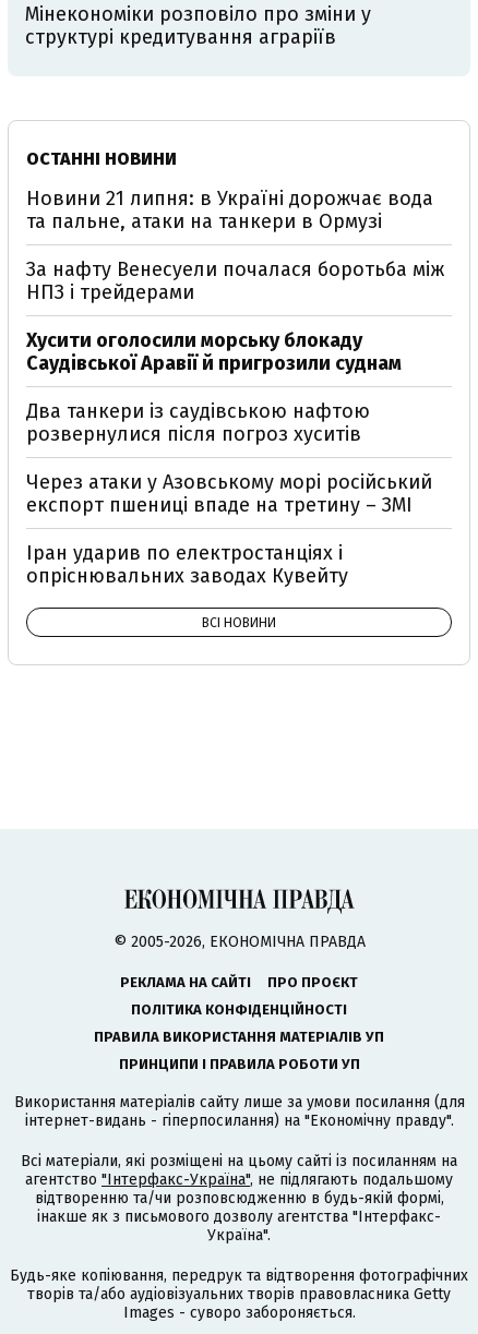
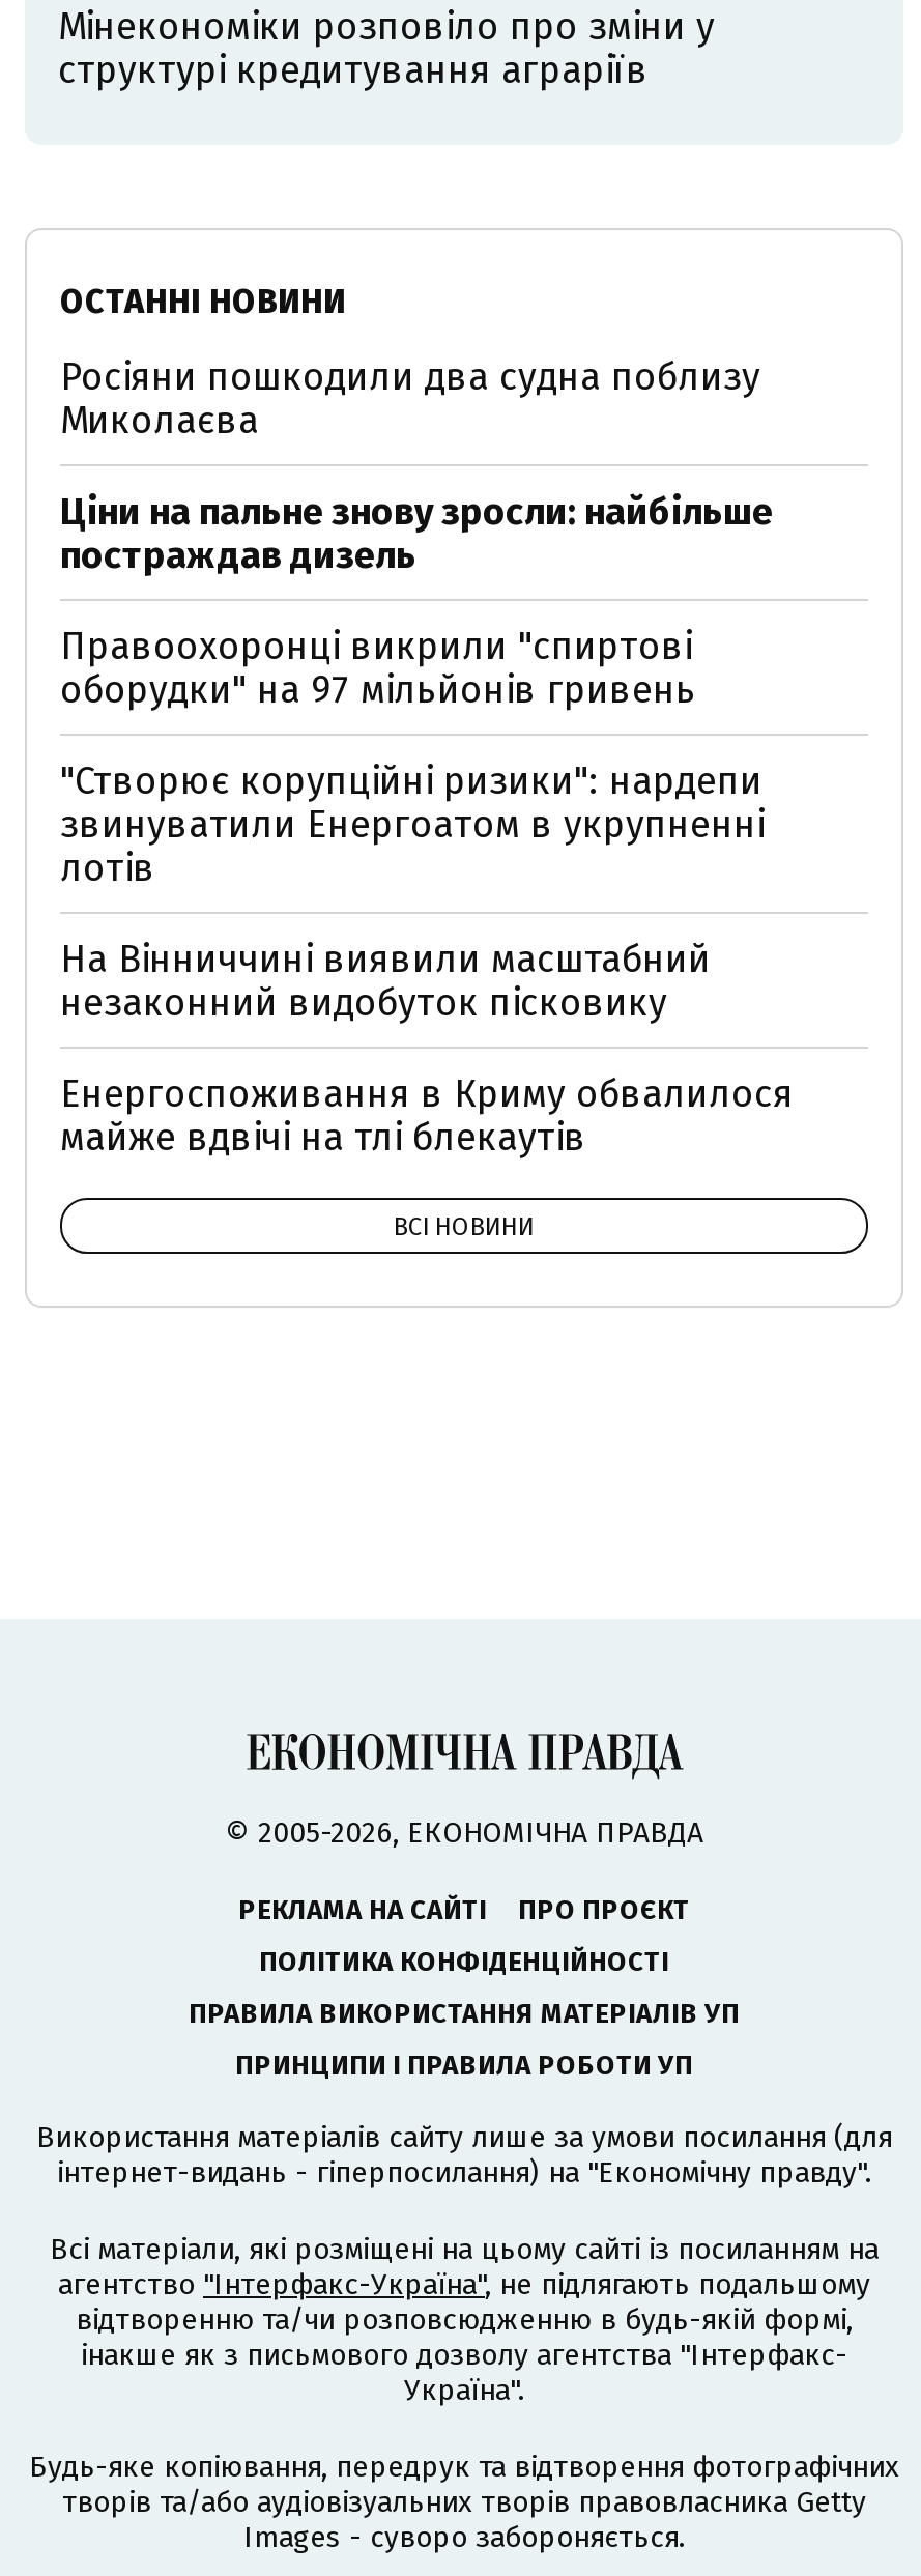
- Новини 21 липня: в Україні дорожчає вода
- та пальне, атаки на танкери в Ормузі
+ Росіяни пошкодили два судна поблизу
+ Миколаєва

- За нафту Венесуели почалася боротьба між
- НПЗ і трейдерами
+ Ціни на пальне знову зросли: найбільше
+ постраждав дизель

- Хусити оголосили морську блокаду
- Саудівської Аравії й пригрозили суднам
+ Правоохоронці викрили "спиртові
+ оборудки" на 97 мільйонів гривень

- Два танкери із саудівською нафтою
- розвернулися після погроз хуситів
+ "Створює корупційні ризики": нардепи
+ звинуватили Енергоатом в укрупненні
+ лотів

- Через атаки у Азовському морі російський
- експорт пшениці впаде на третину – ЗМІ
+ На Вінниччині виявили масштабний
+ незаконний видобуток пісковику

- Іран ударив по електростанціях і
- опріснювальних заводах Кувейту
+ Енергоспоживання в Криму обвалилося
+ майже вдвічі на тлі блекаутів
